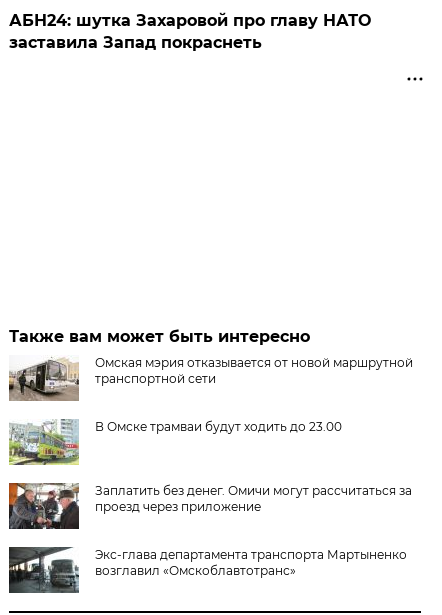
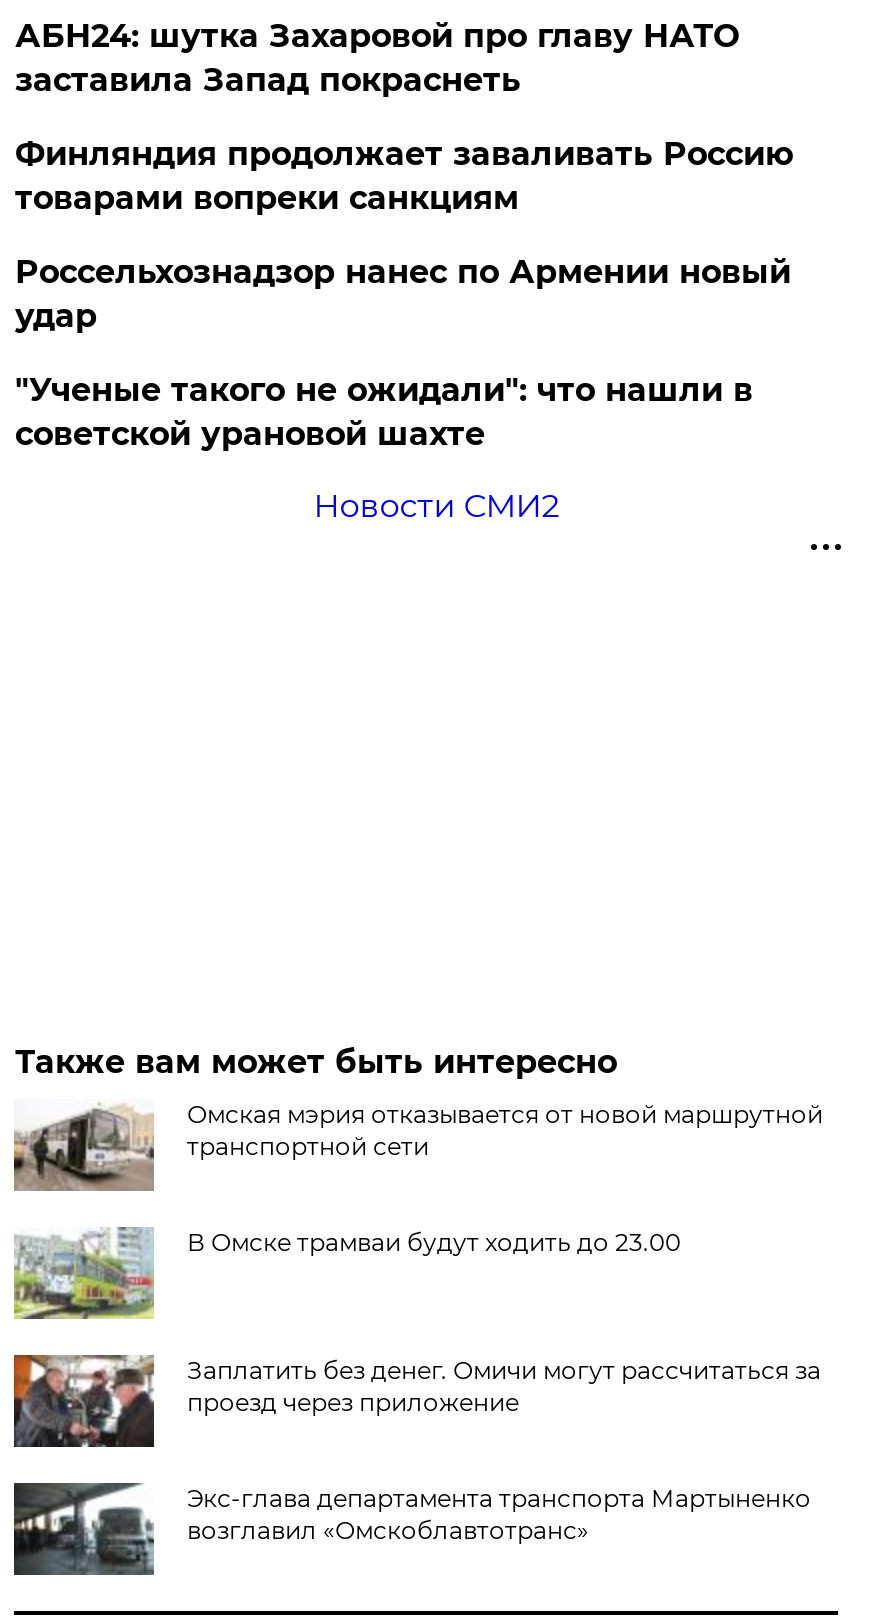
+ Финляндия продолжает заваливать Россию
+ товарами вопреки санкциям
+ Россельхознадзор нанес по Армении новый
+ удар
+ "Ученые такого не ожидали": что нашли в
+ советской урановой шахте
+ Новости СМИ2
